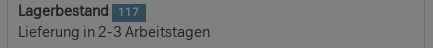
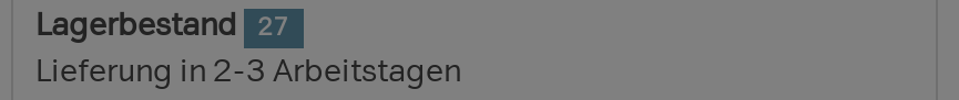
- Lagerbestand 117
+ Lagerbestand 27
